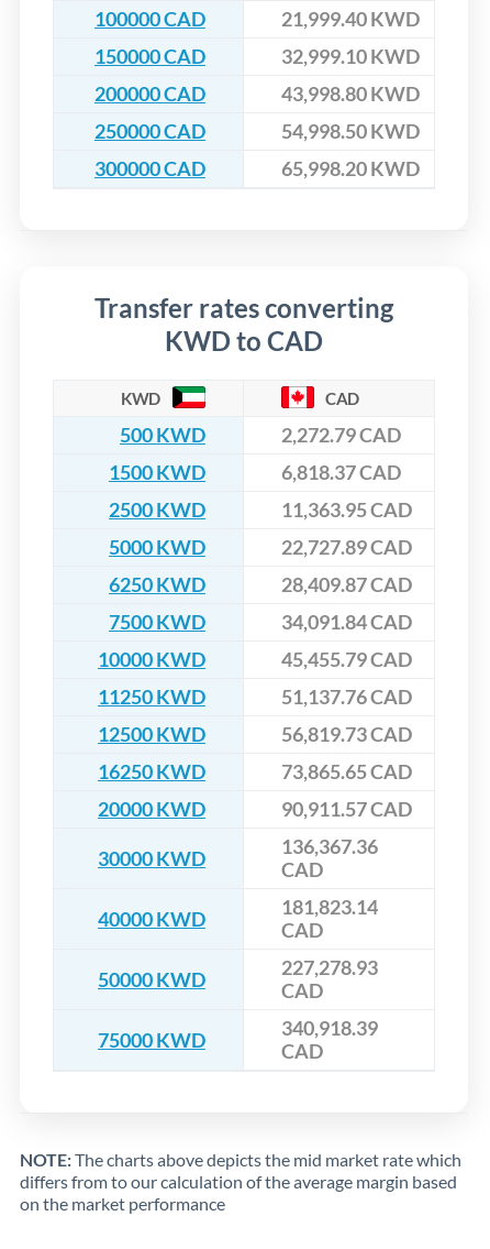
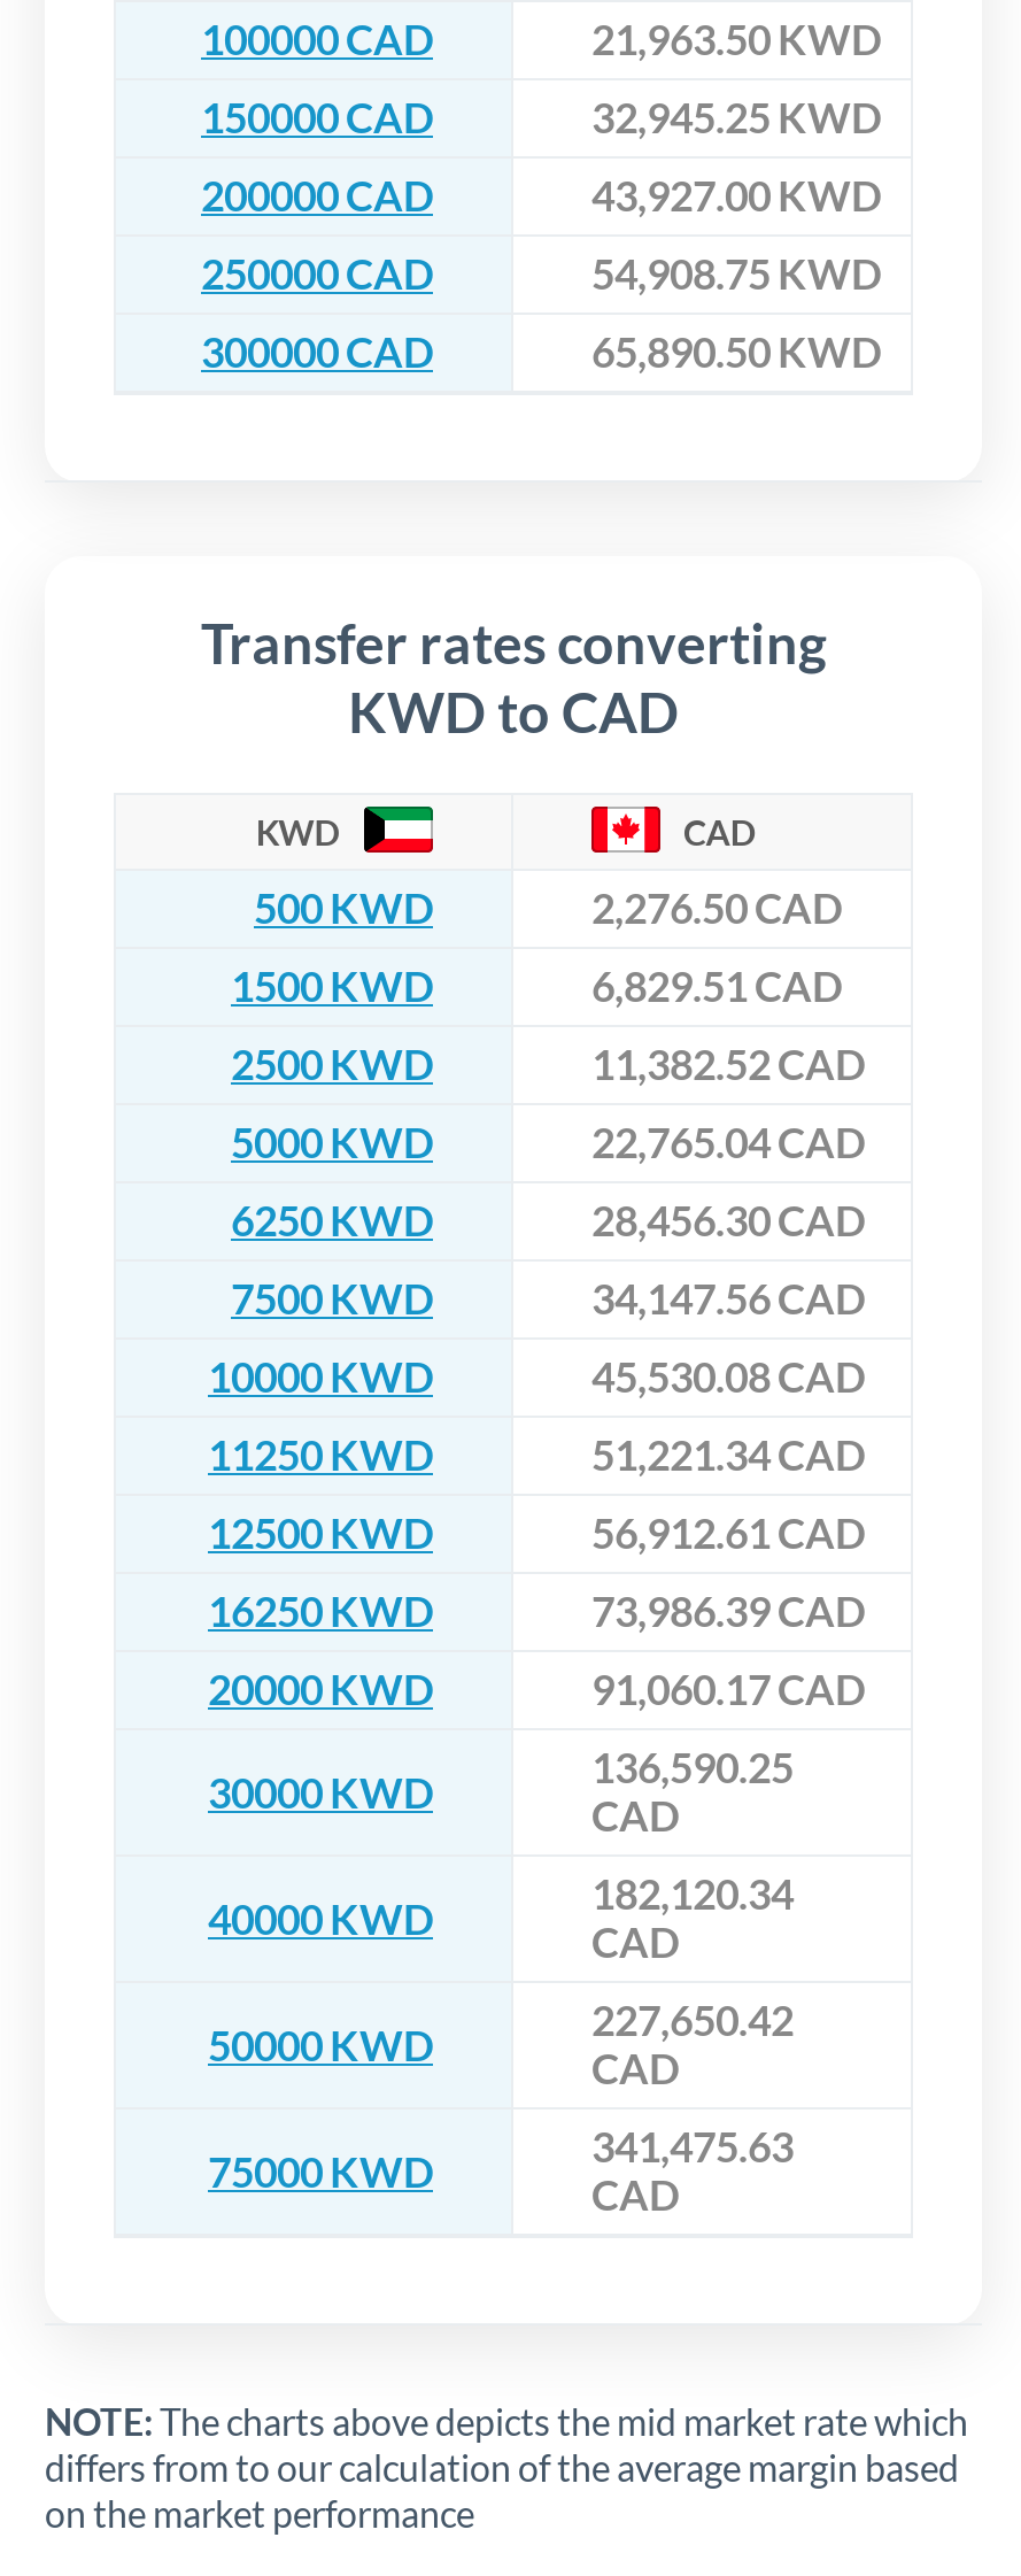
- 21,999.40 KWD
+ 21,963.50 KWD

- 32,999.10 KWD
+ 32,945.25 KWD

- 43,998.80 KWD
+ 43,927.00 KWD

- 54,998.50 KWD
+ 54,908.75 KWD

- 65,998.20 KWD
+ 65,890.50 KWD

- 2,272.79 CAD
+ 2,276.50 CAD

- 6,818.37 CAD
+ 6,829.51 CAD

- 11,363.95 CAD
+ 11,382.52 CAD

- 22,727.89 CAD
+ 22,765.04 CAD

- 28,409.87 CAD
+ 28,456.30 CAD

- 34,091.84 CAD
+ 34,147.56 CAD

- 45,455.79 CAD
+ 45,530.08 CAD

- 51,137.76 CAD
+ 51,221.34 CAD

- 56,819.73 CAD
+ 56,912.61 CAD

- 73,865.65 CAD
+ 73,986.39 CAD

- 90,911.57 CAD
+ 91,060.17 CAD

- 136,367.36
+ 136,590.25

- 181,823.14
+ 182,120.34

- 227,278.93
+ 227,650.42

- 340,918.39
+ 341,475.63
